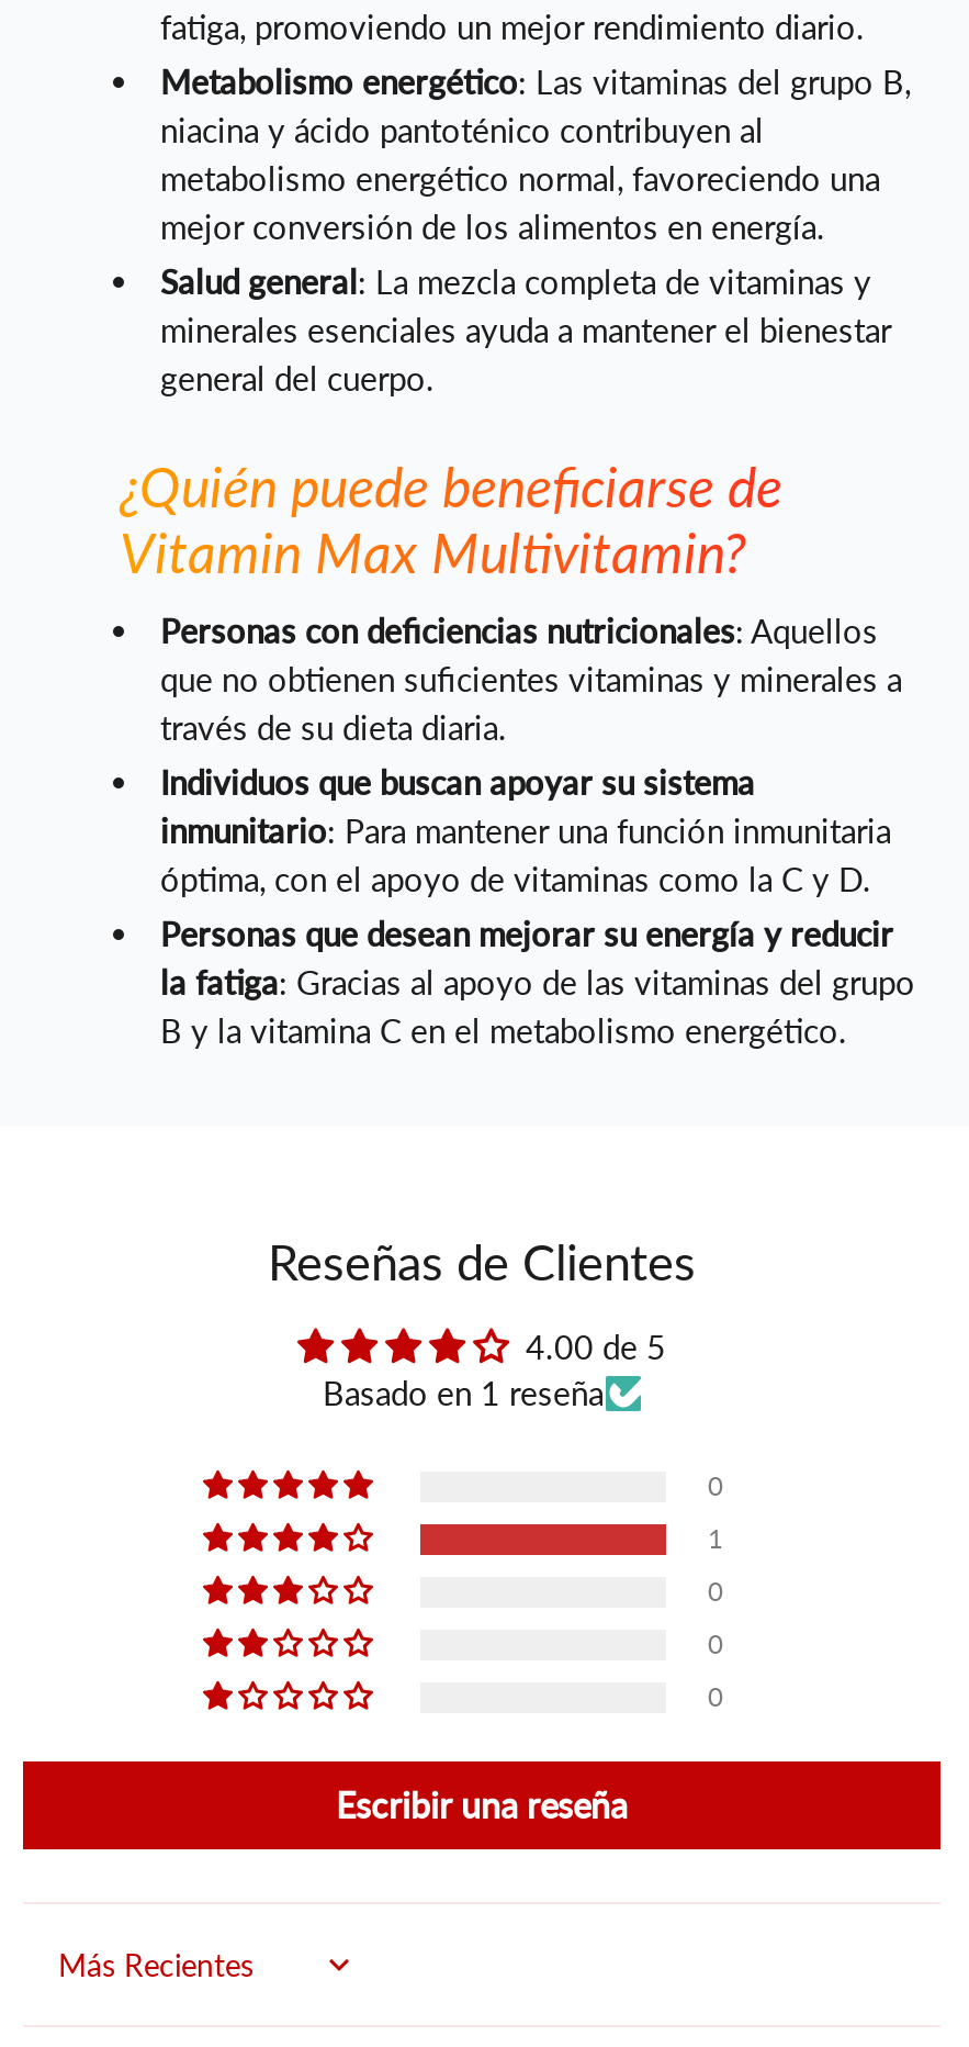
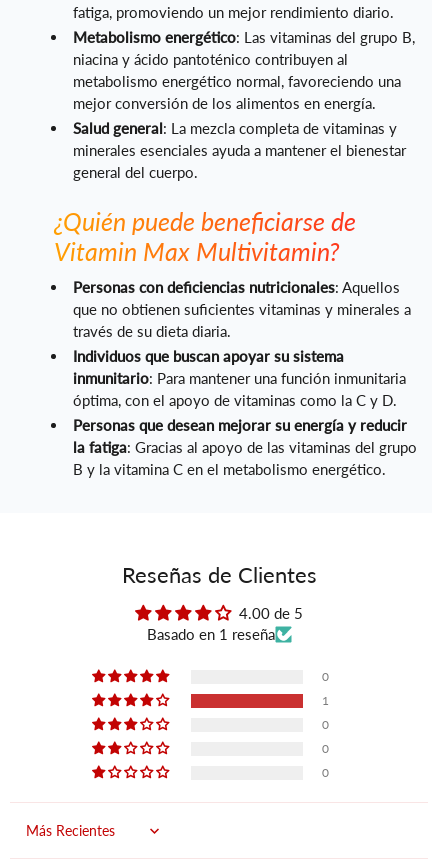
- Escribir una reseña
